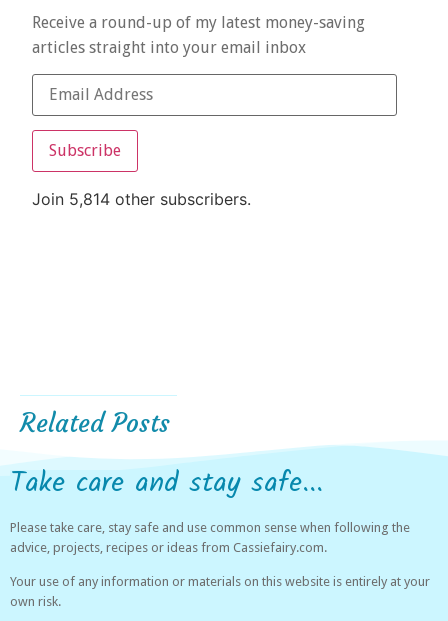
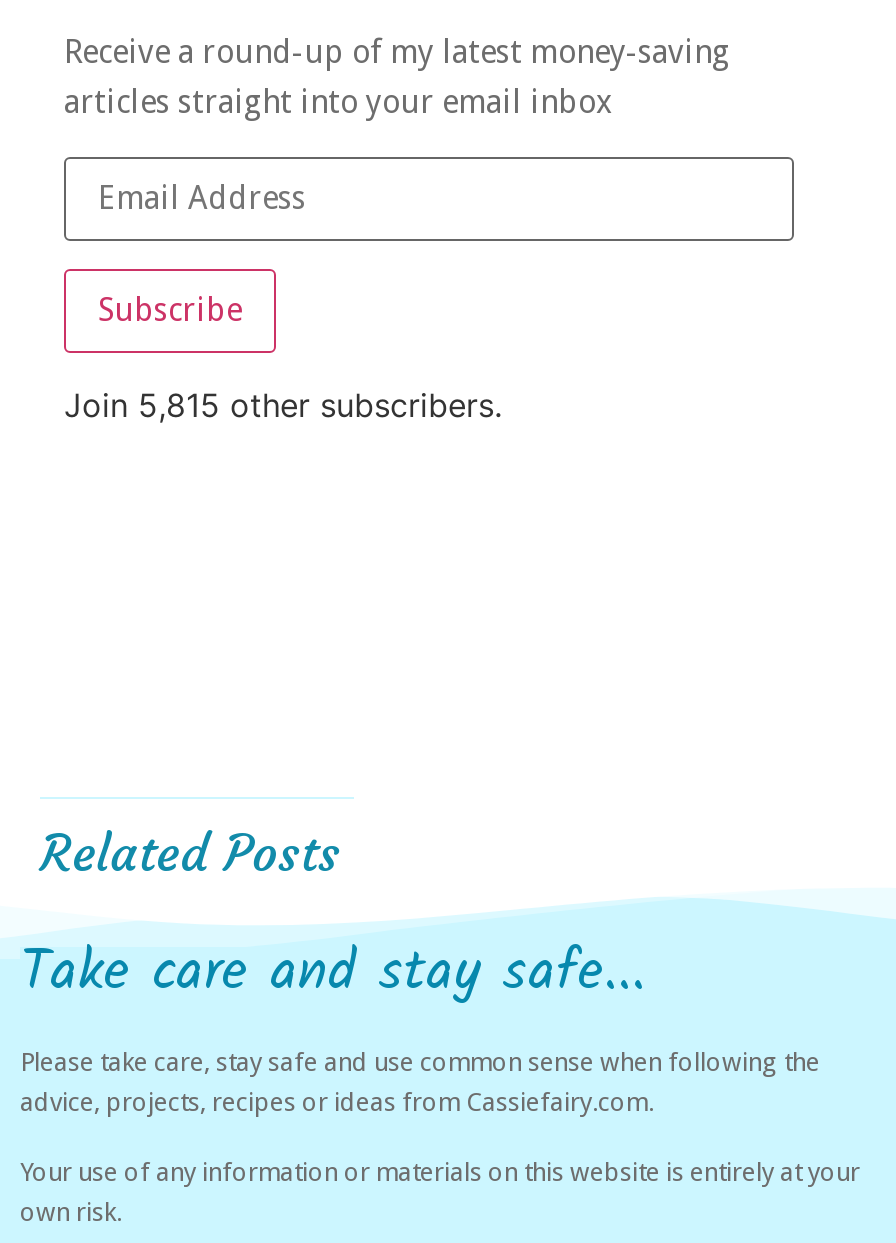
- Join 5,814 other subscribers.
+ Join 5,815 other subscribers.
